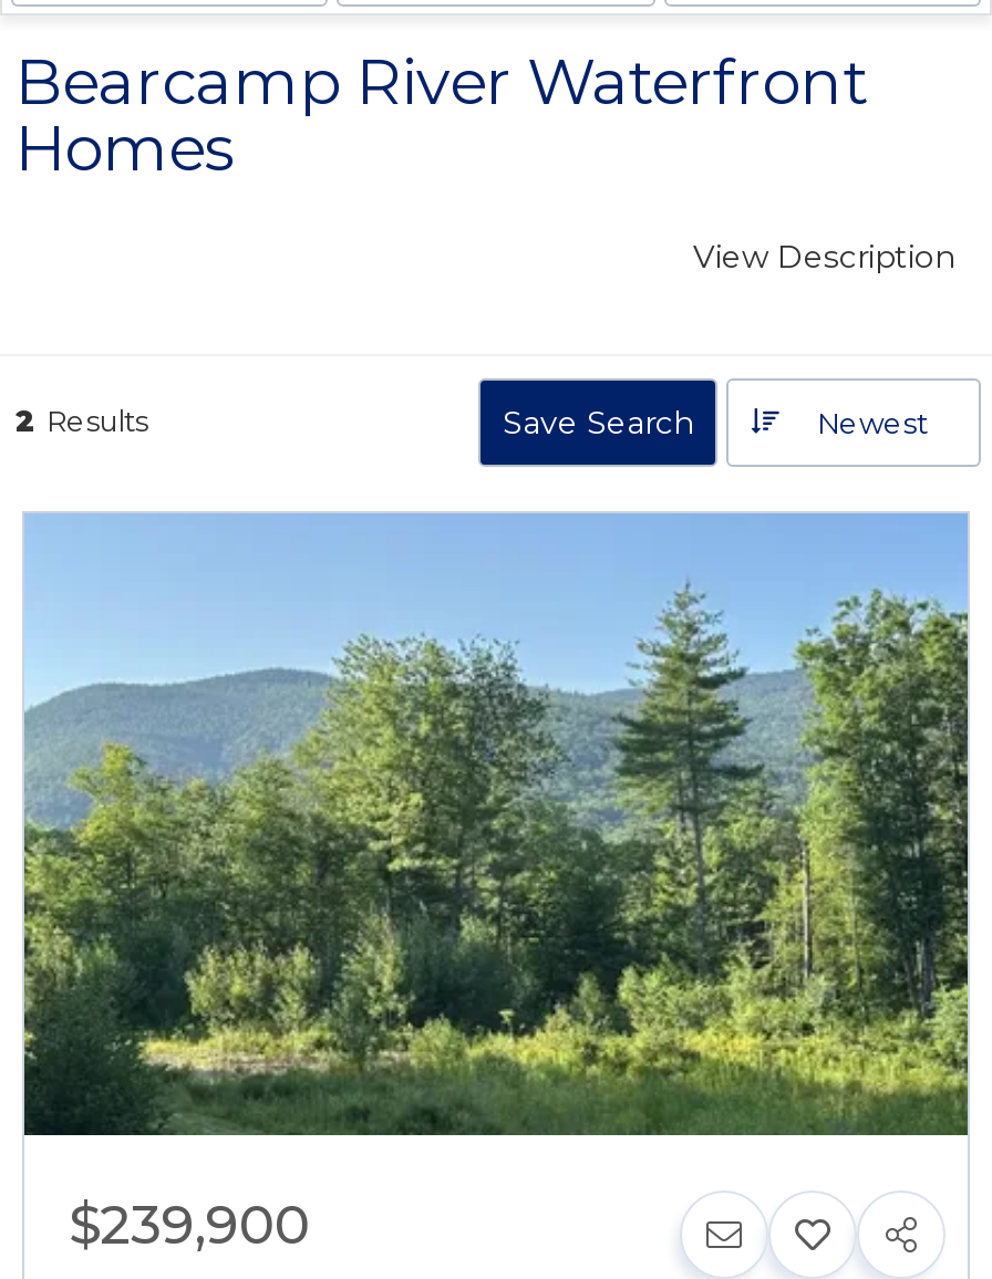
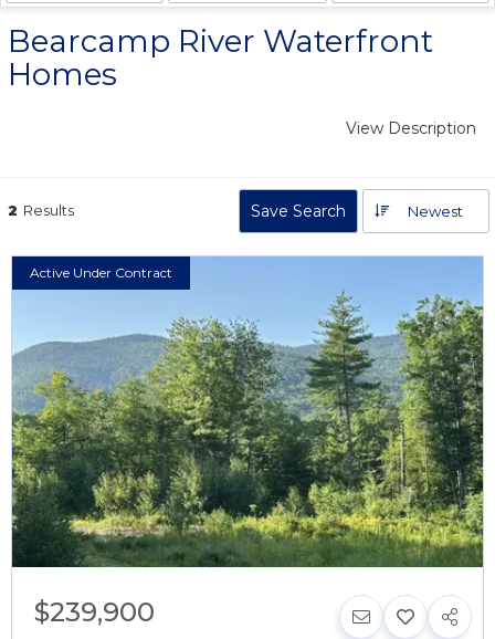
+ Active Under Contract
